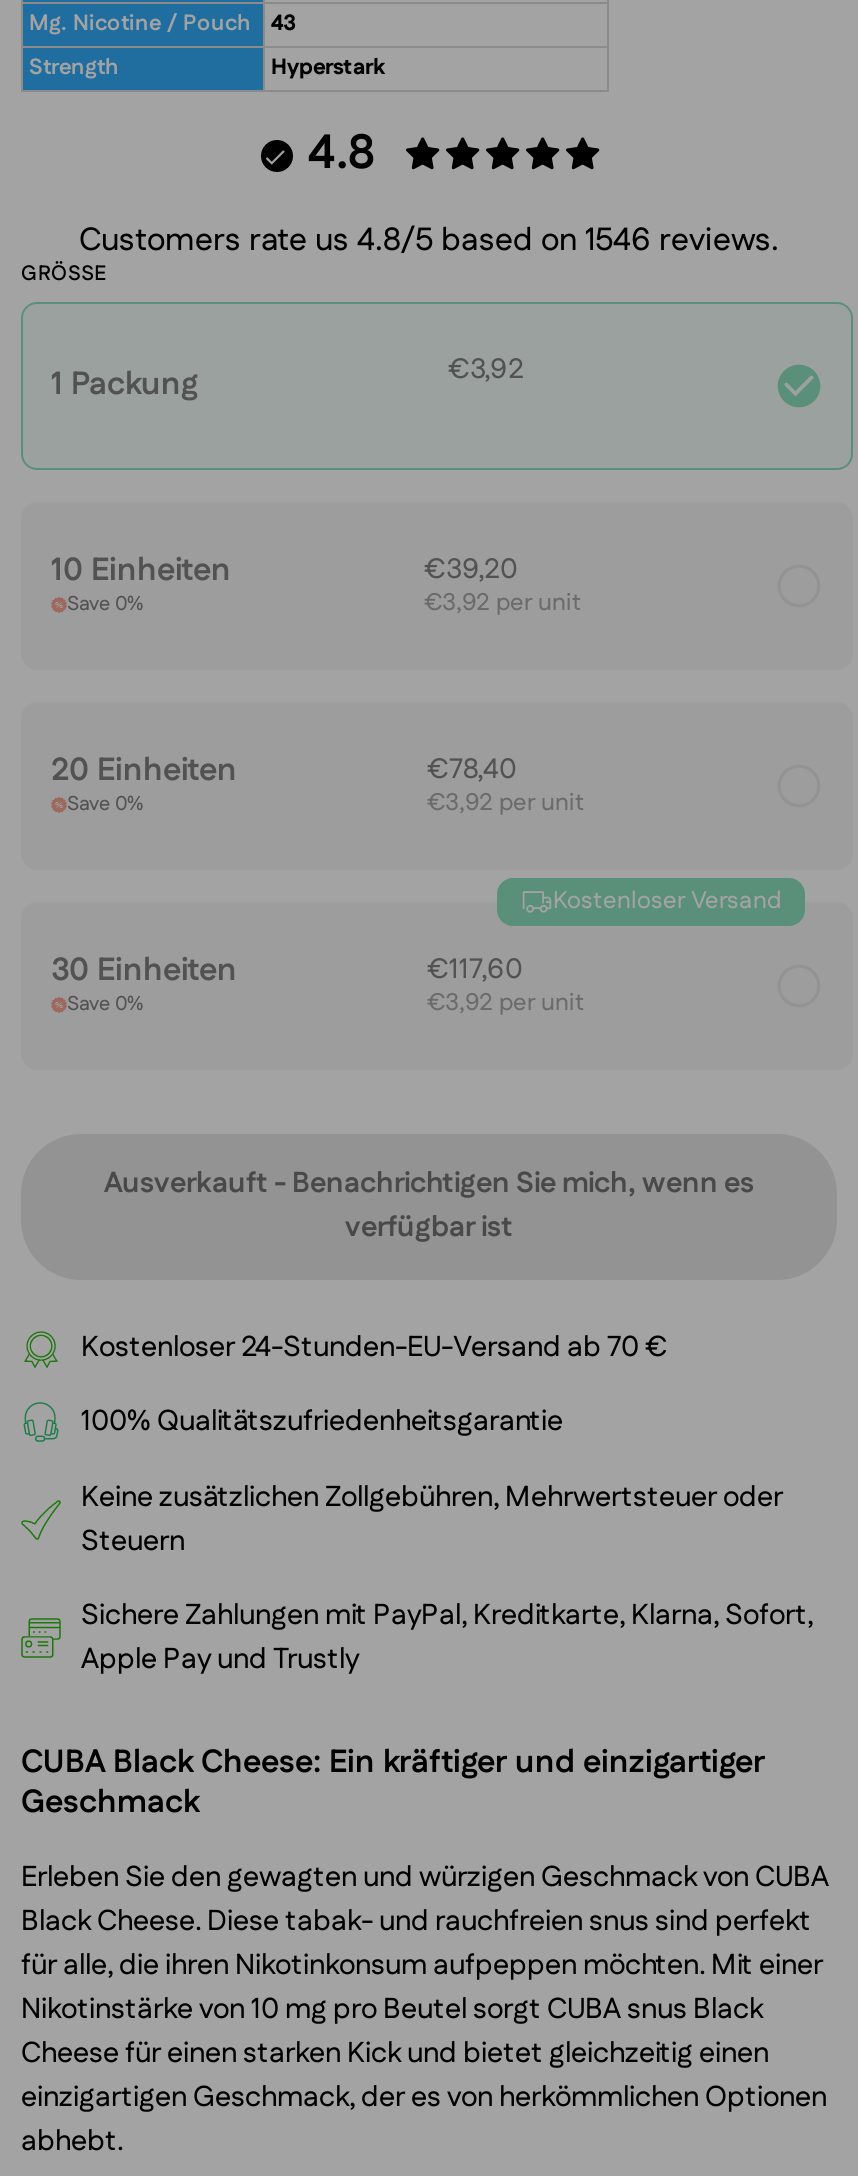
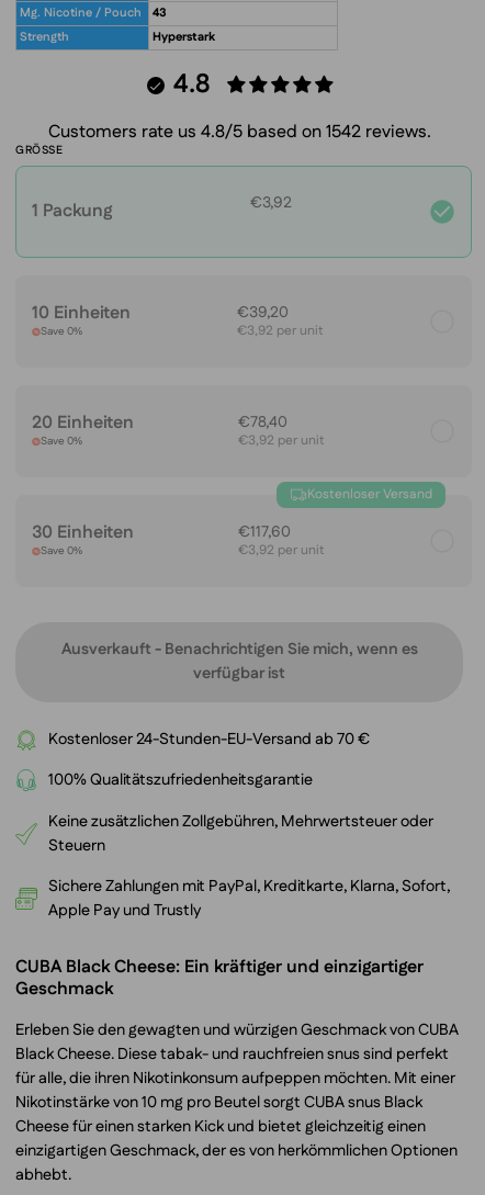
- Customers rate us 4.8/5 based on 1546 reviews.
+ Customers rate us 4.8/5 based on 1542 reviews.
